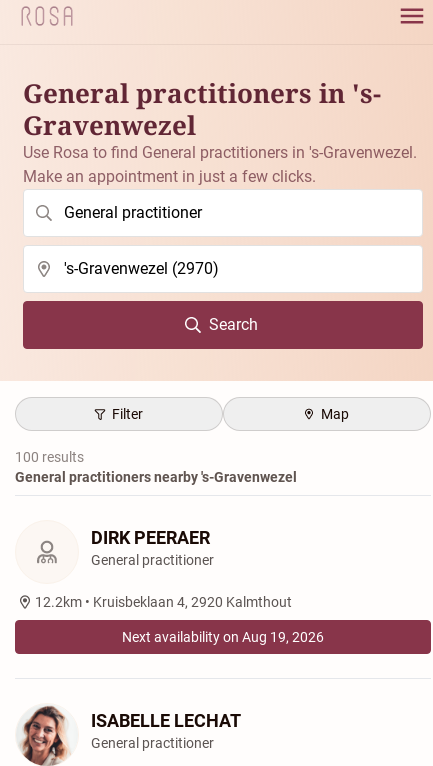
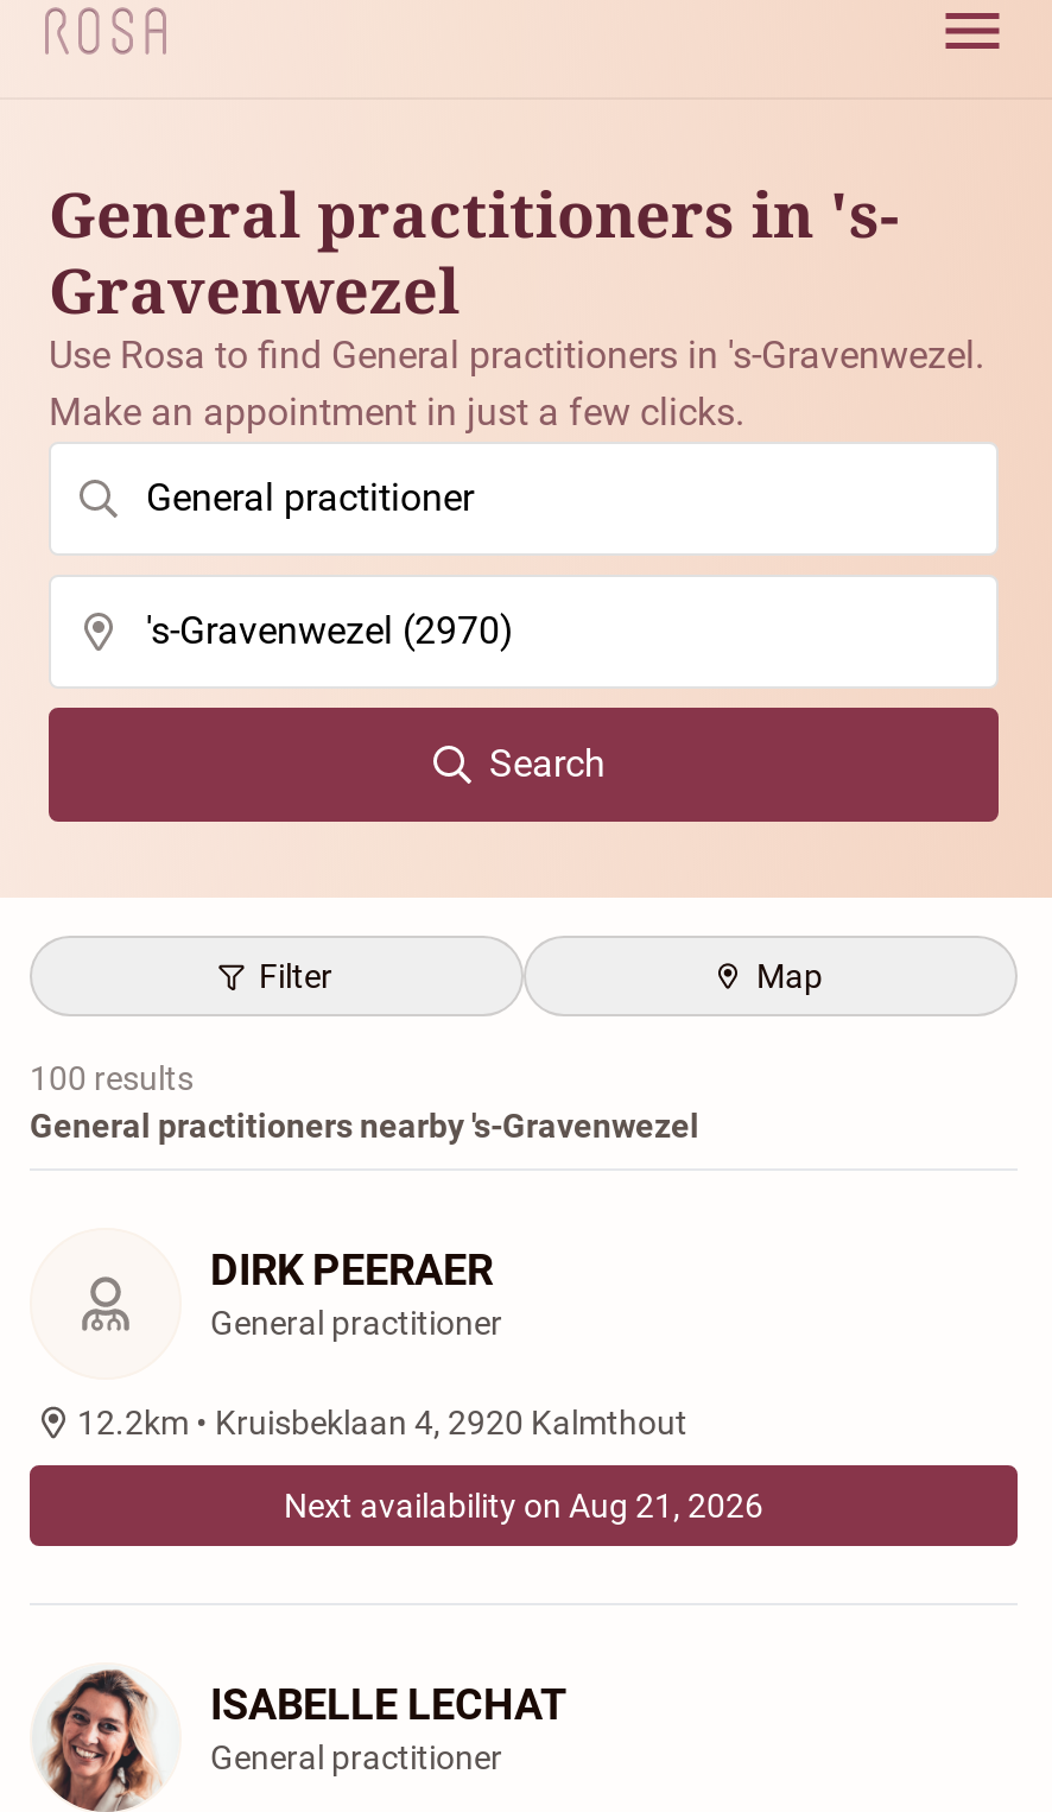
- Next availability on Aug 19, 2026
+ Next availability on Aug 21, 2026
